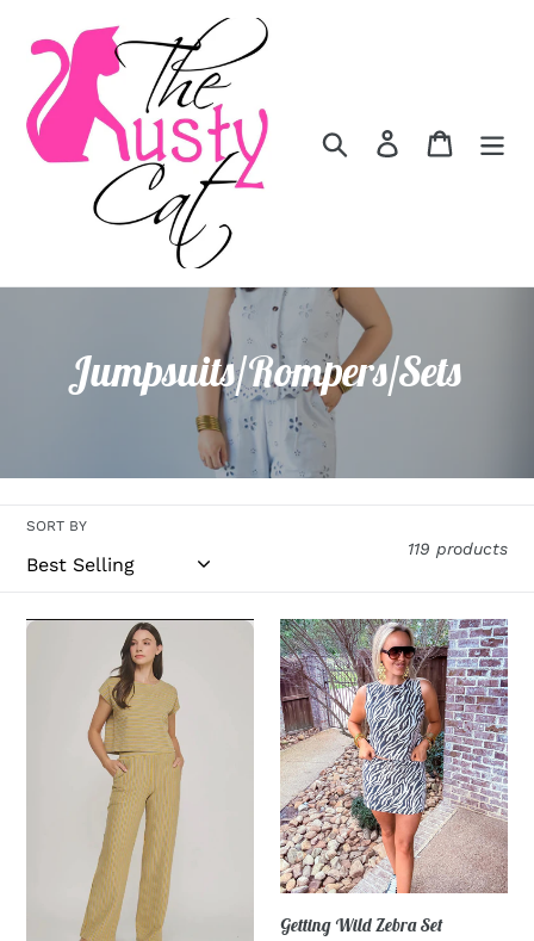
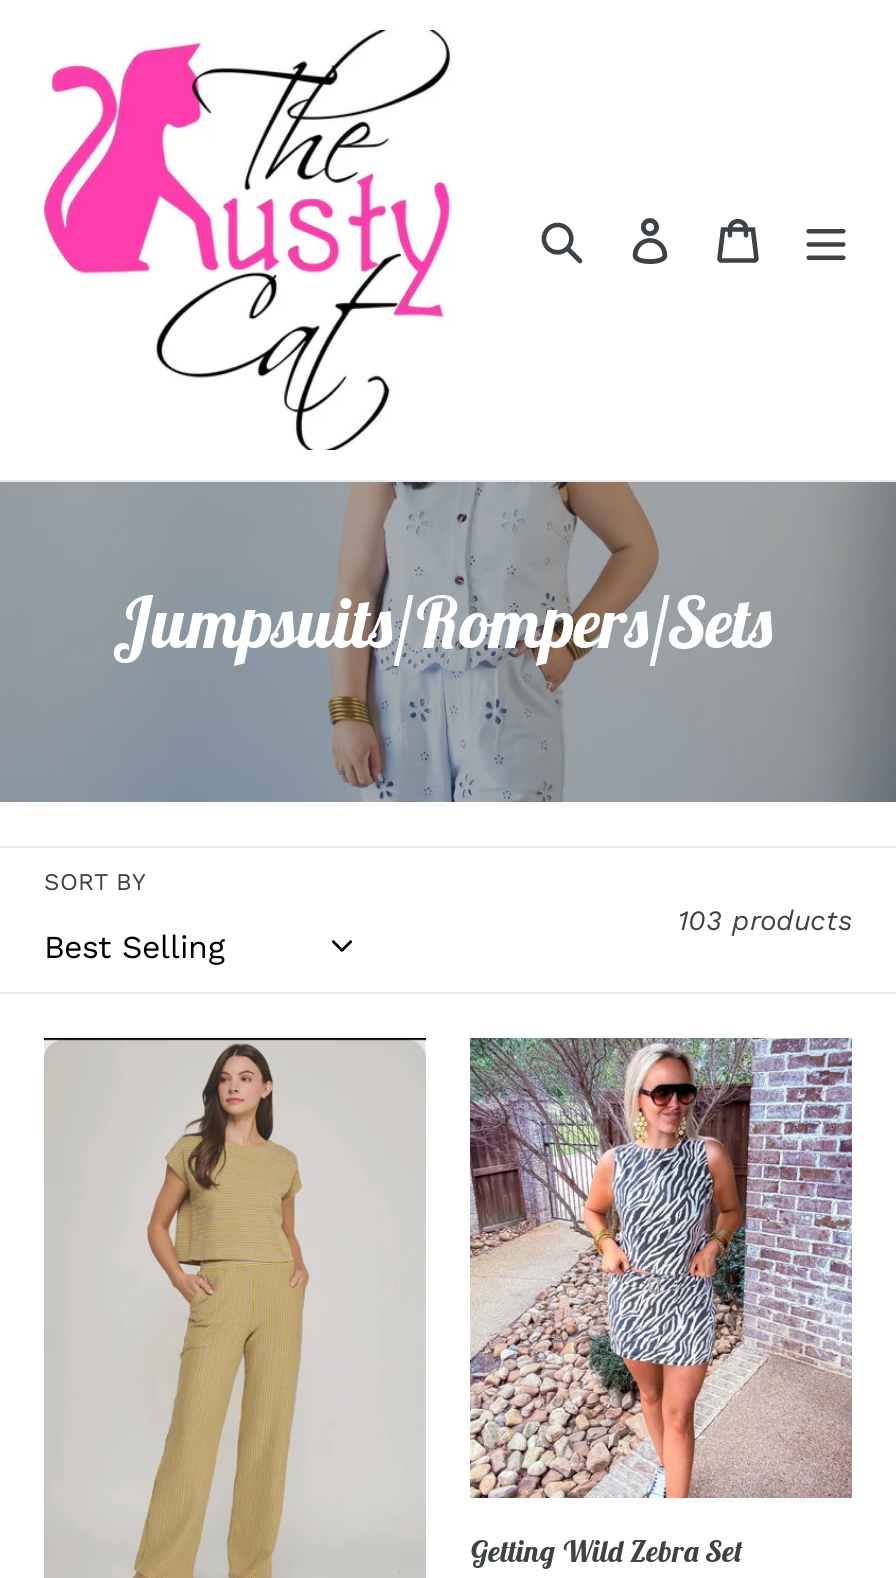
- 119 products
+ 103 products
